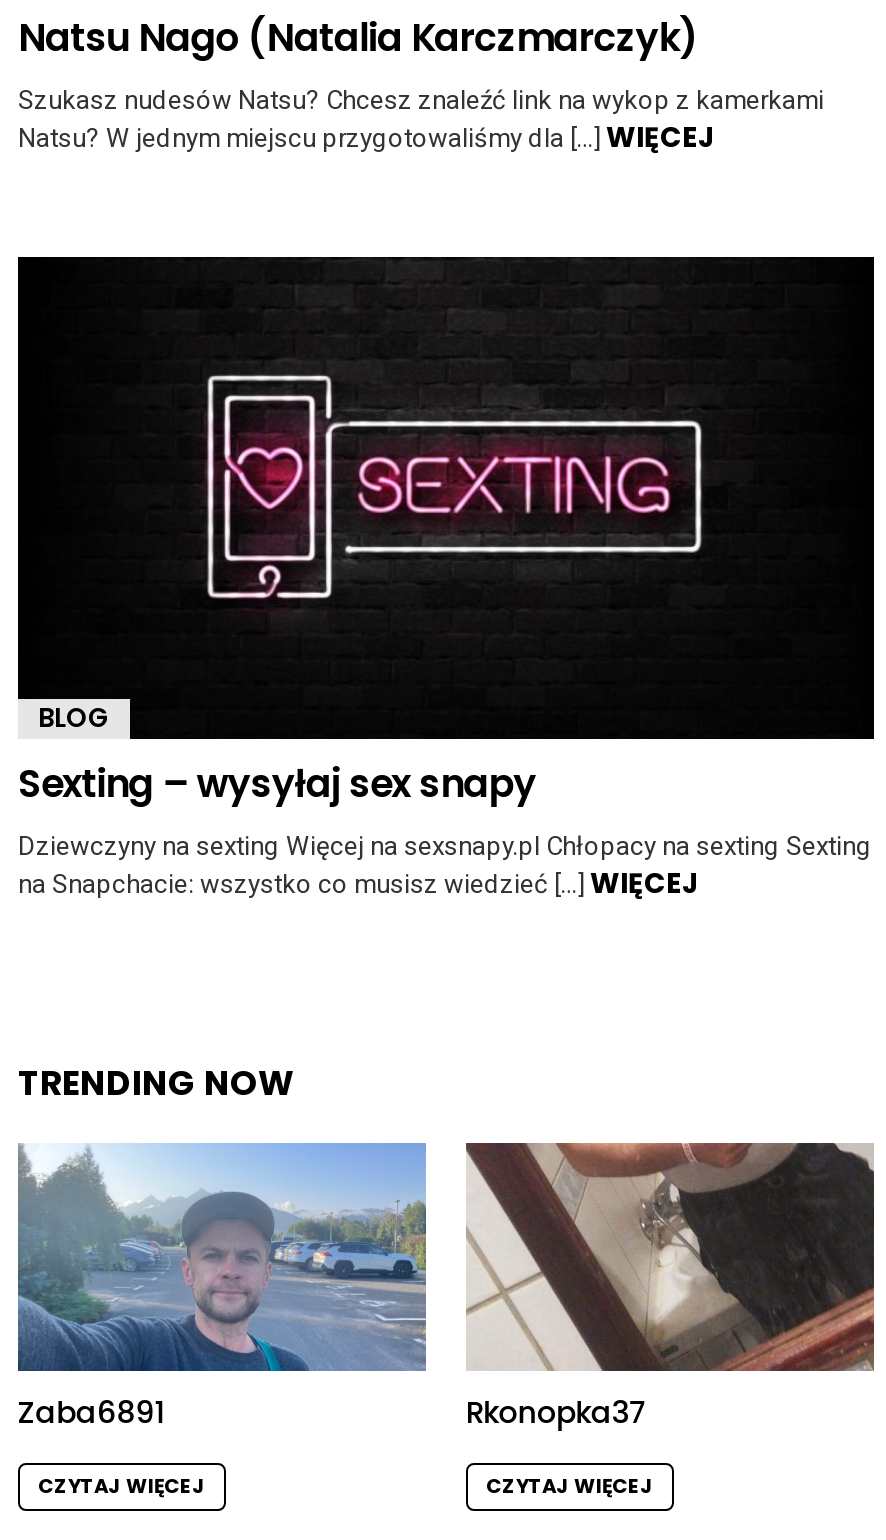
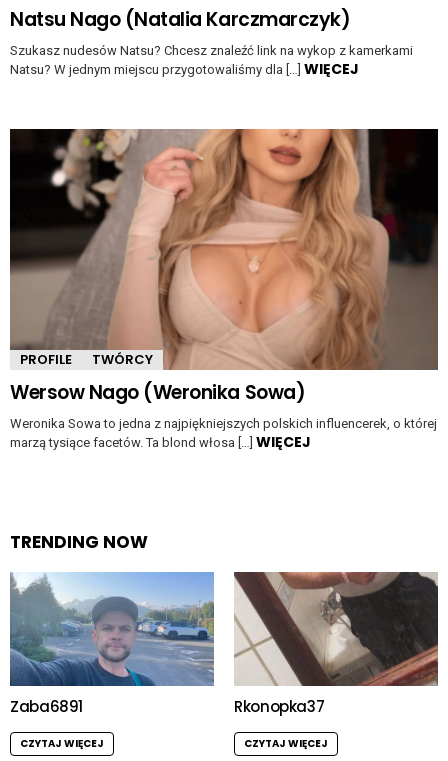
- [image]
- BLOG
- Sexting – wysyłaj sex snapy
- Dziewczyny na sexting Więcej na sexsnapy.pl Chłopacy na sexting Sexting
- na Snapchacie: wszystko co musisz wiedzieć […] WIĘCEJ
+ [image]
+ PROFILE
+ TWÓRCY
+ Wersow Nago (Weronika Sowa)
+ Weronika Sowa to jedna z najpiękniejszych polskich influencerek, o której
+ marzą tysiące facetów. Ta blond włosa […] WIĘCEJ
